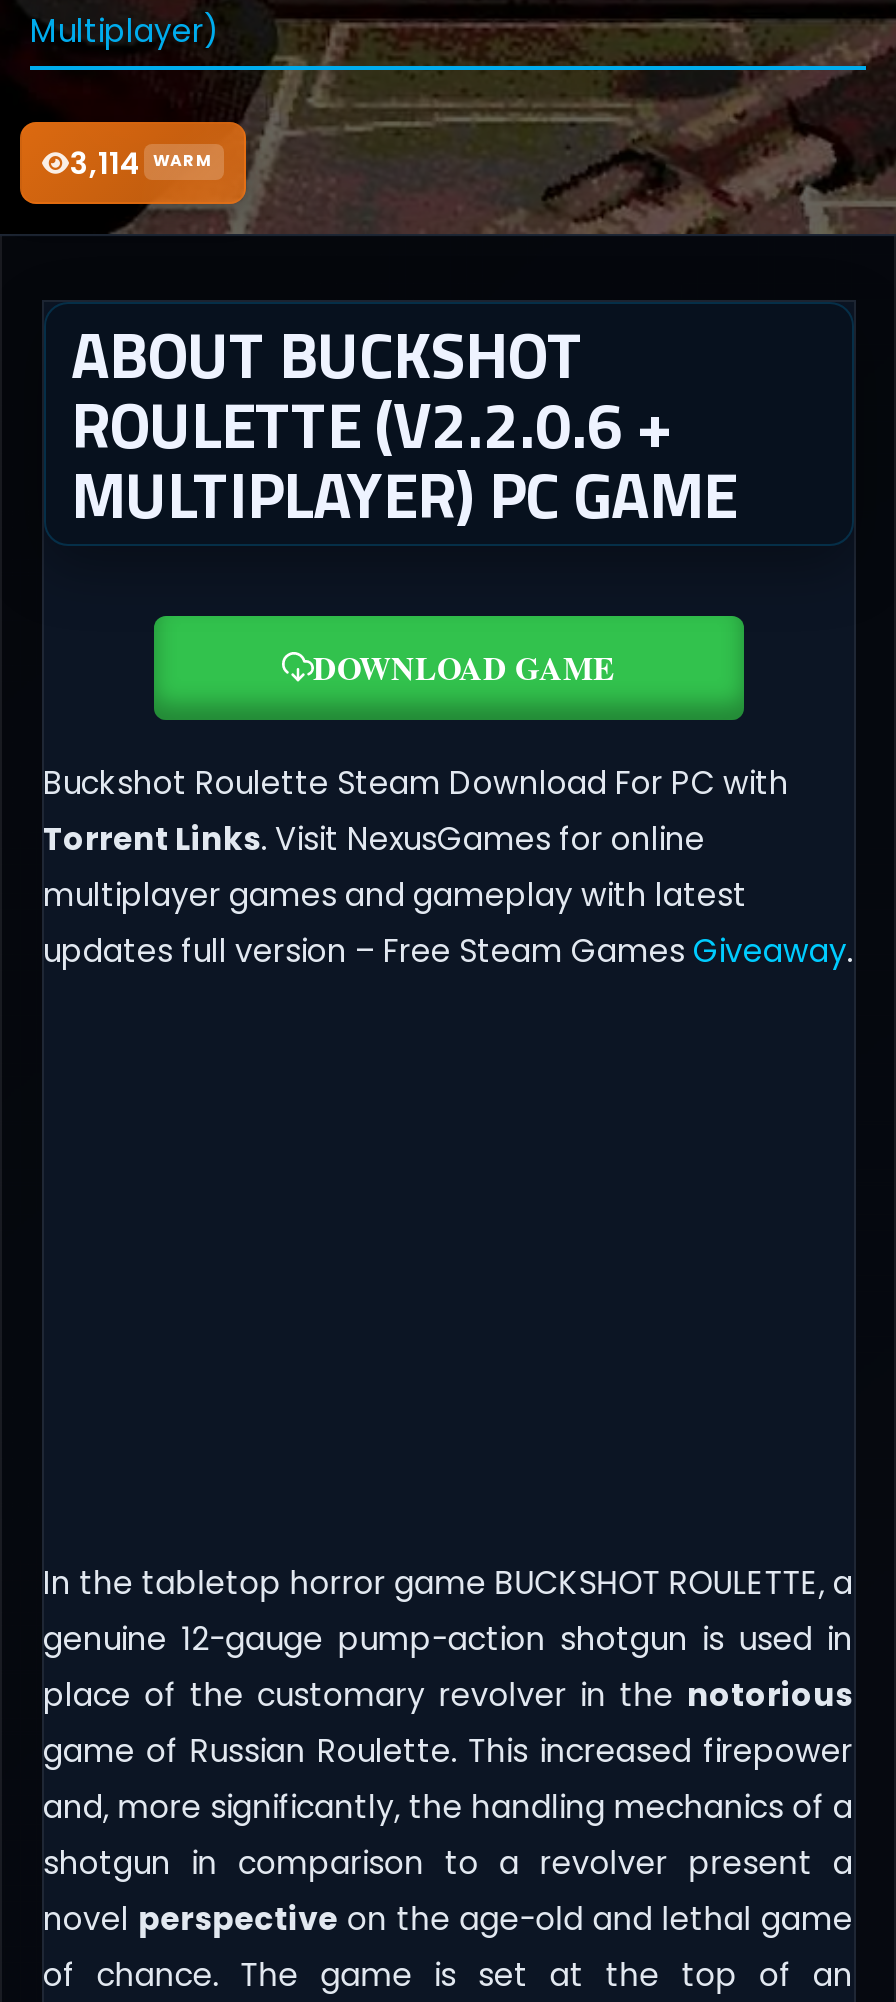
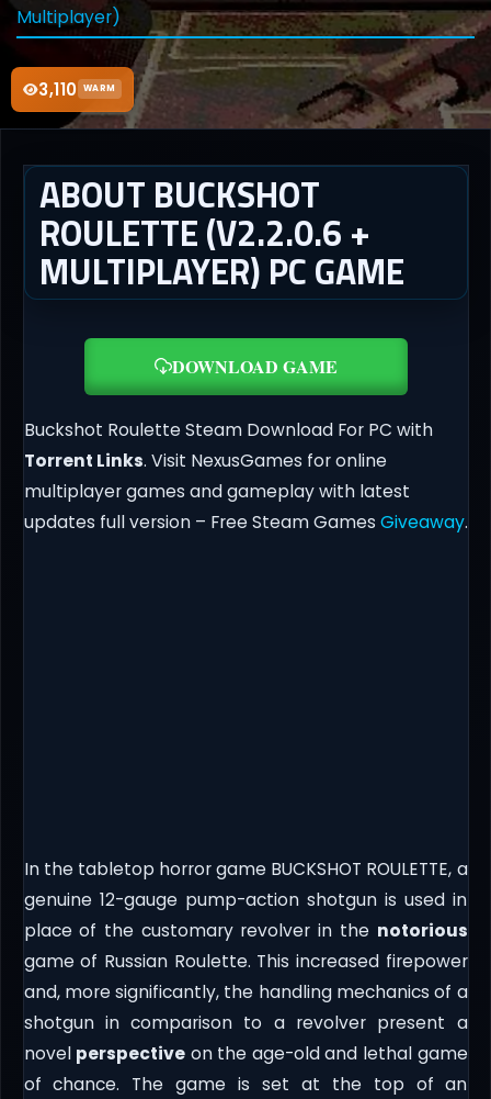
- 3,114 WARM
+ 3,110 WARM
